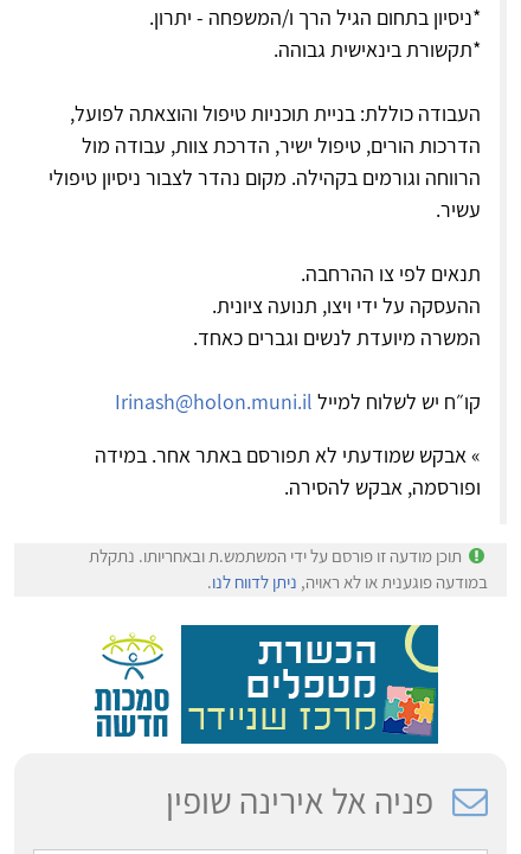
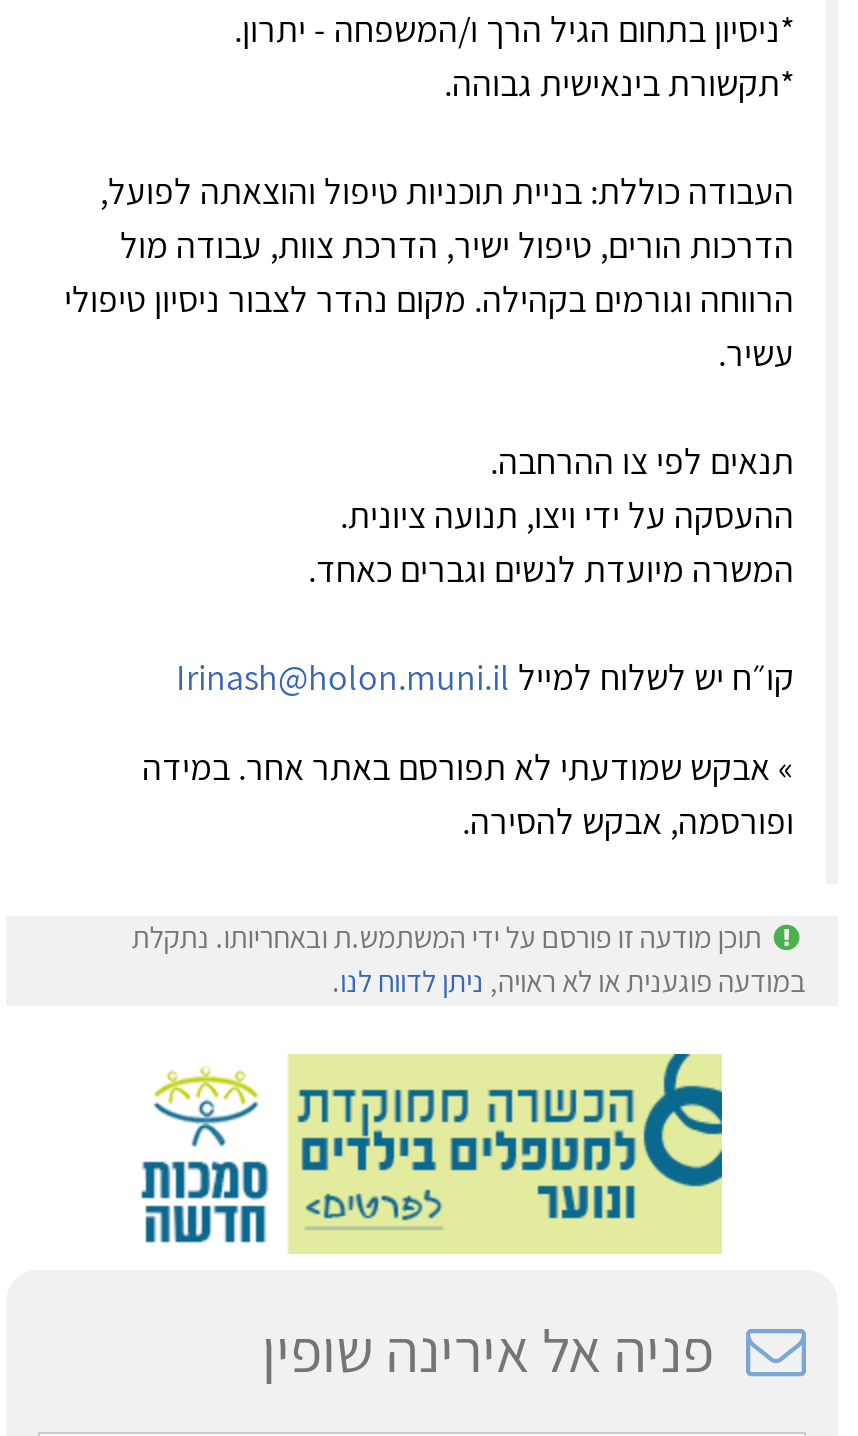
- [image]
+ [image]
